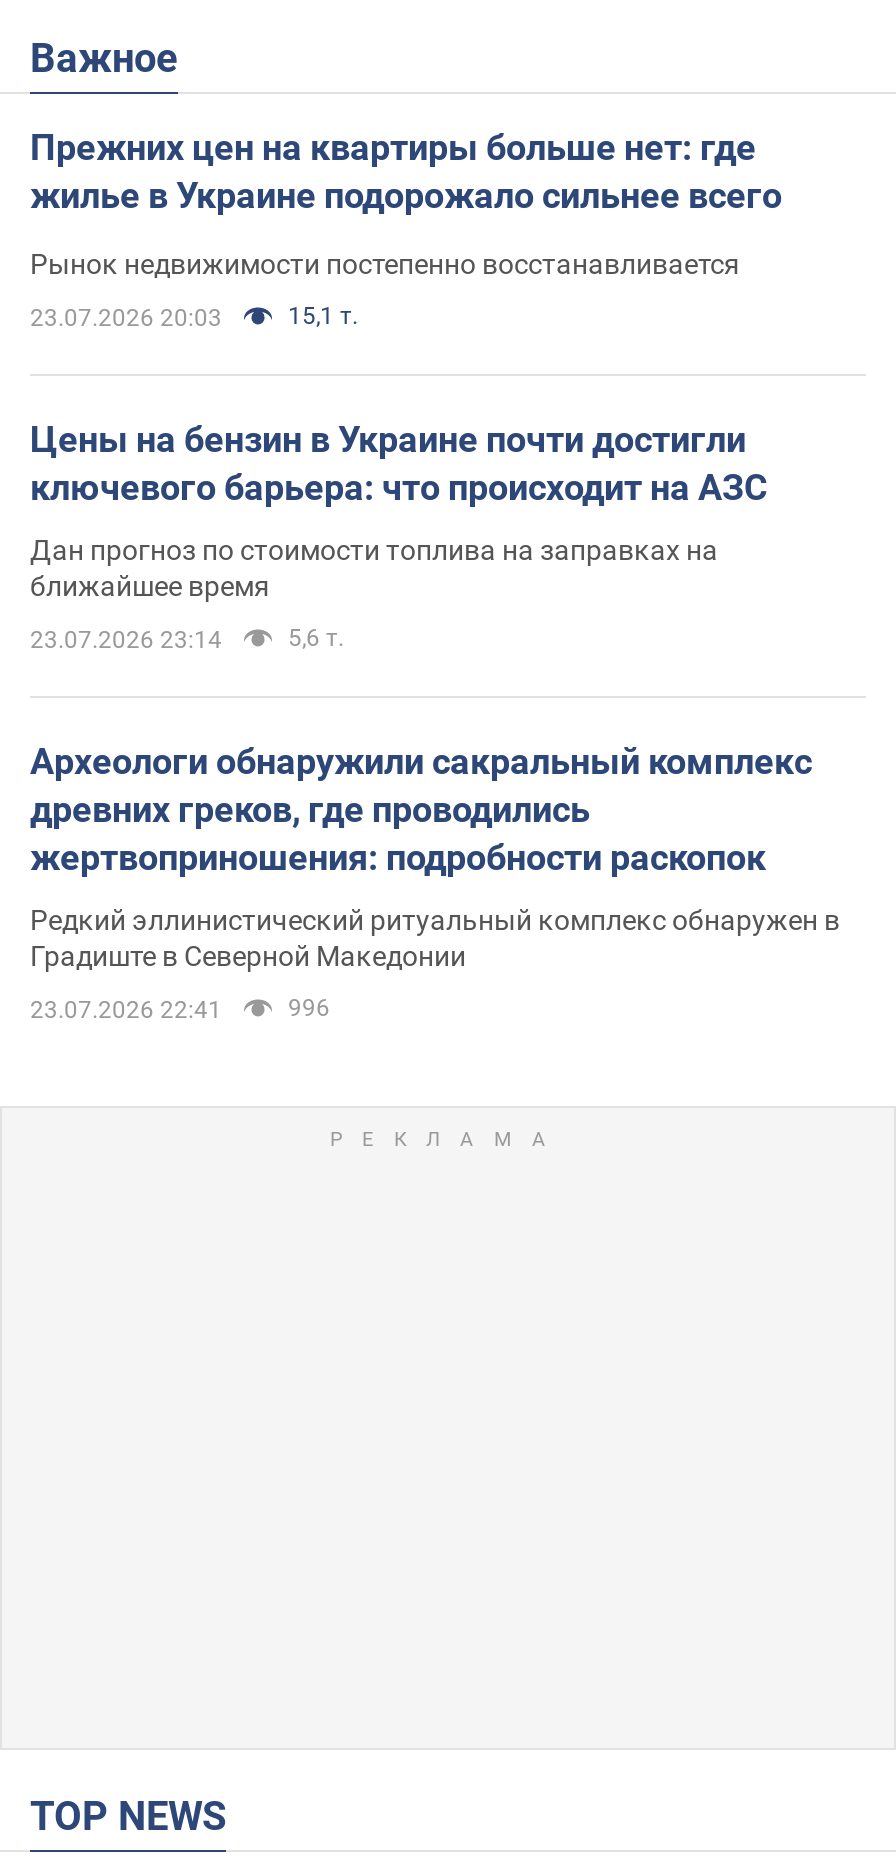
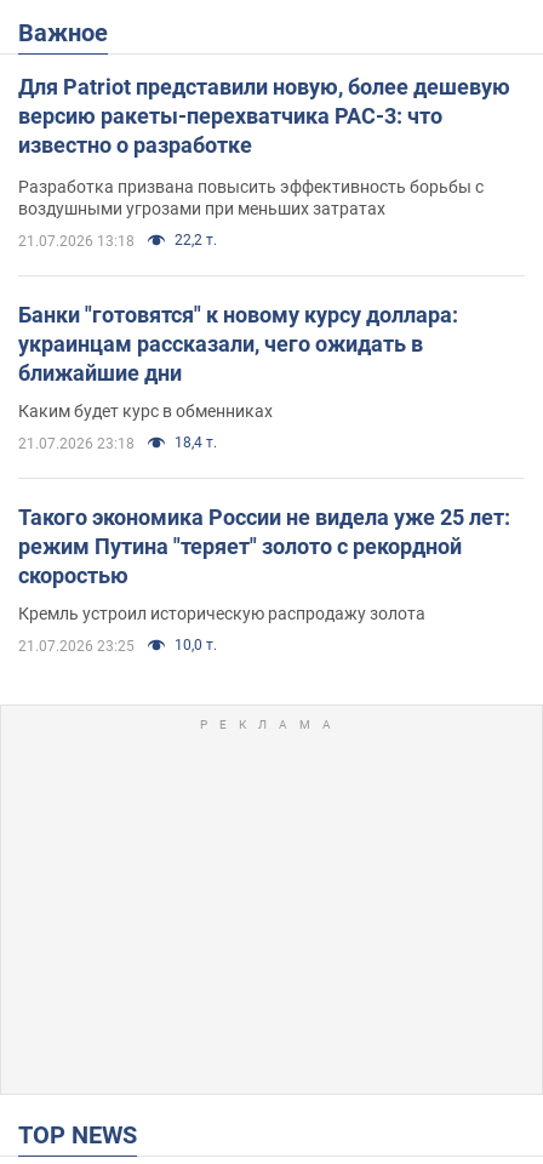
- Прежних цен на квартиры больше нет: где
- жилье в Украине подорожало сильнее всего
+ Для Patriot представили новую, более дешевую
+ версию ракеты-перехватчика PAC-3: что
+ известно о разработке

- Рынок недвижимости постепенно восстанавливается
+ Разработка призвана повысить эффективность борьбы с
+ воздушными угрозами при меньших затратах

- 23.07.2026 20:03
- 15,1 т.
+ 21.07.2026 13:18
+ 22,2 т.

- Цены на бензин в Украине почти достигли
- ключевого барьера: что происходит на АЗС
+ Банки "готовятся" к новому курсу доллара:
+ украинцам рассказали, чего ожидать в
+ ближайшие дни

- Дан прогноз по стоимости топлива на заправках на
- ближайшее время
+ Каким будет курс в обменниках

- 23.07.2026 23:14
- 5,6 т.
+ 21.07.2026 23:18
+ 18,4 т.

- Археологи обнаружили сакральный комплекс
- древних греков, где проводились
- жертвоприношения: подробности раскопок
+ Такого экономика России не видела уже 25 лет:
+ режим Путина "теряет" золото с рекордной
+ скоростью

- Редкий эллинистический ритуальный комплекс обнаружен в
- Градиште в Северной Македонии
+ Кремль устроил историческую распродажу золота

- 23.07.2026 22:41
- 996
+ 21.07.2026 23:25
+ 10,0 т.
